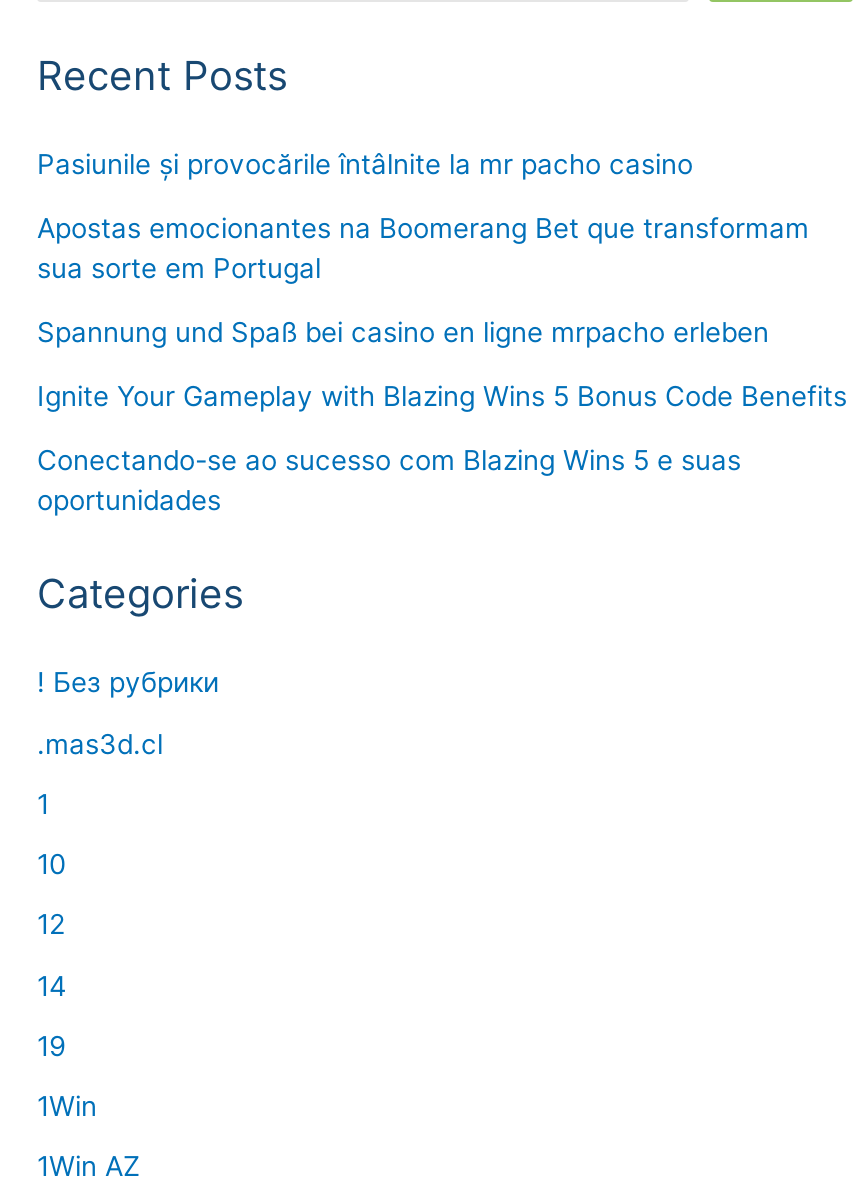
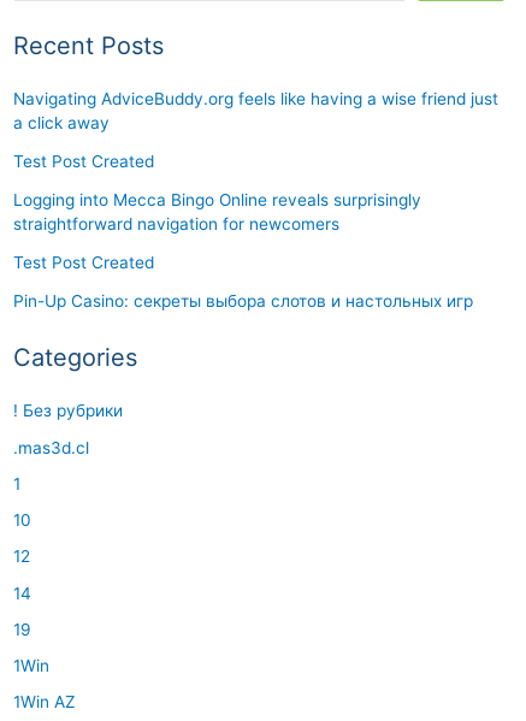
- Pasiunile și provocările întâlnite la mr pacho casino
+ Navigating AdviceBuddy.org feels like having a wise friend just
+ a click away

- Apostas emocionantes na Boomerang Bet que transformam
- sua sorte em Portugal
+ Test Post Created

- Spannung und Spaß bei casino en ligne mrpacho erleben
+ Logging into Mecca Bingo Online reveals surprisingly
+ straightforward navigation for newcomers

- Ignite Your Gameplay with Blazing Wins 5 Bonus Code Benefits
+ Test Post Created

- Conectando-se ao sucesso com Blazing Wins 5 e suas
- oportunidades
+ Pin-Up Casino: секреты выбора слотов и настольных игр
